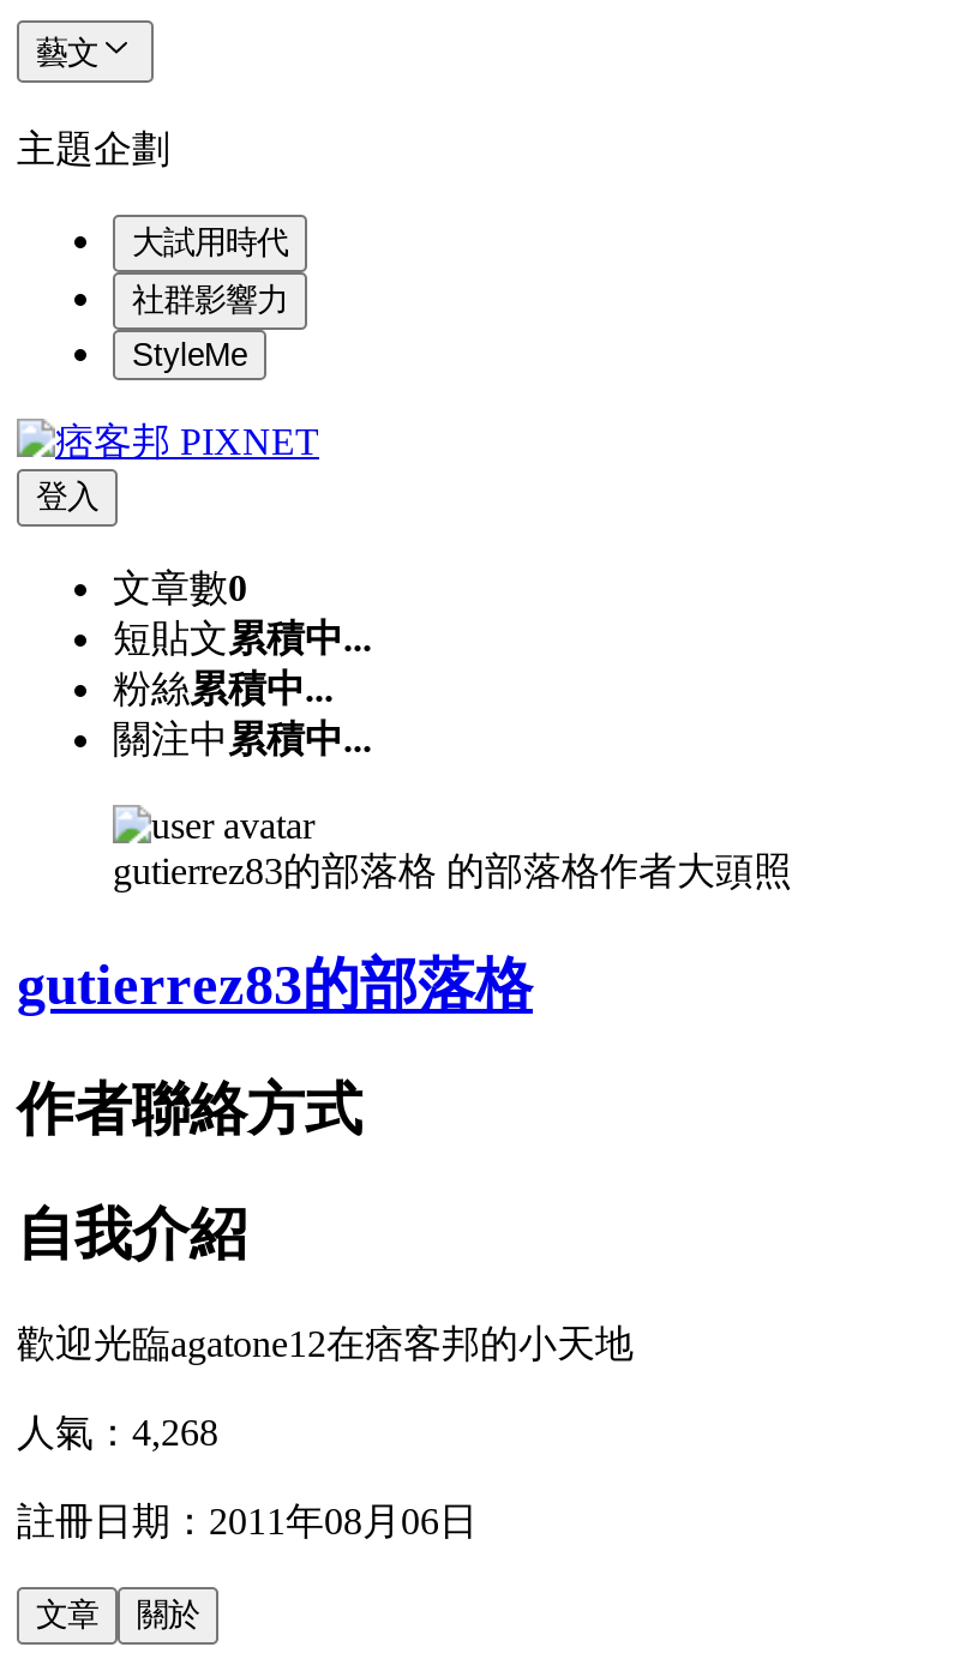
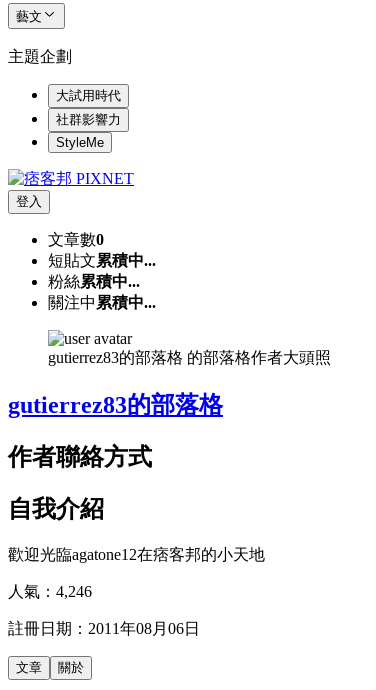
- 人氣：4,268
+ 人氣：4,246
